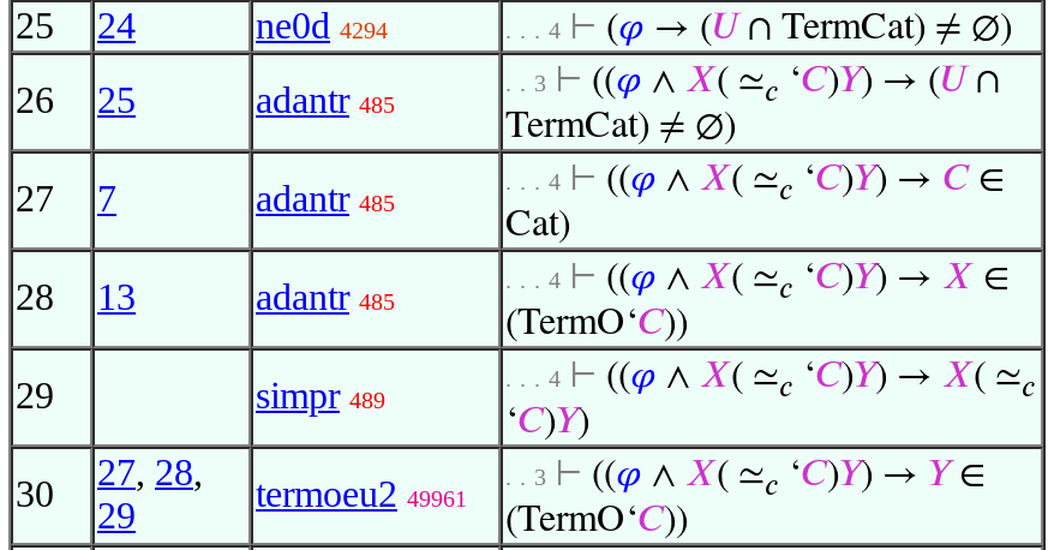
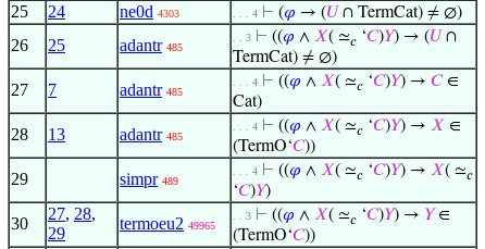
- ne0d 4294
+ ne0d 4303

- termoeu2 49961
+ termoeu2 49965
